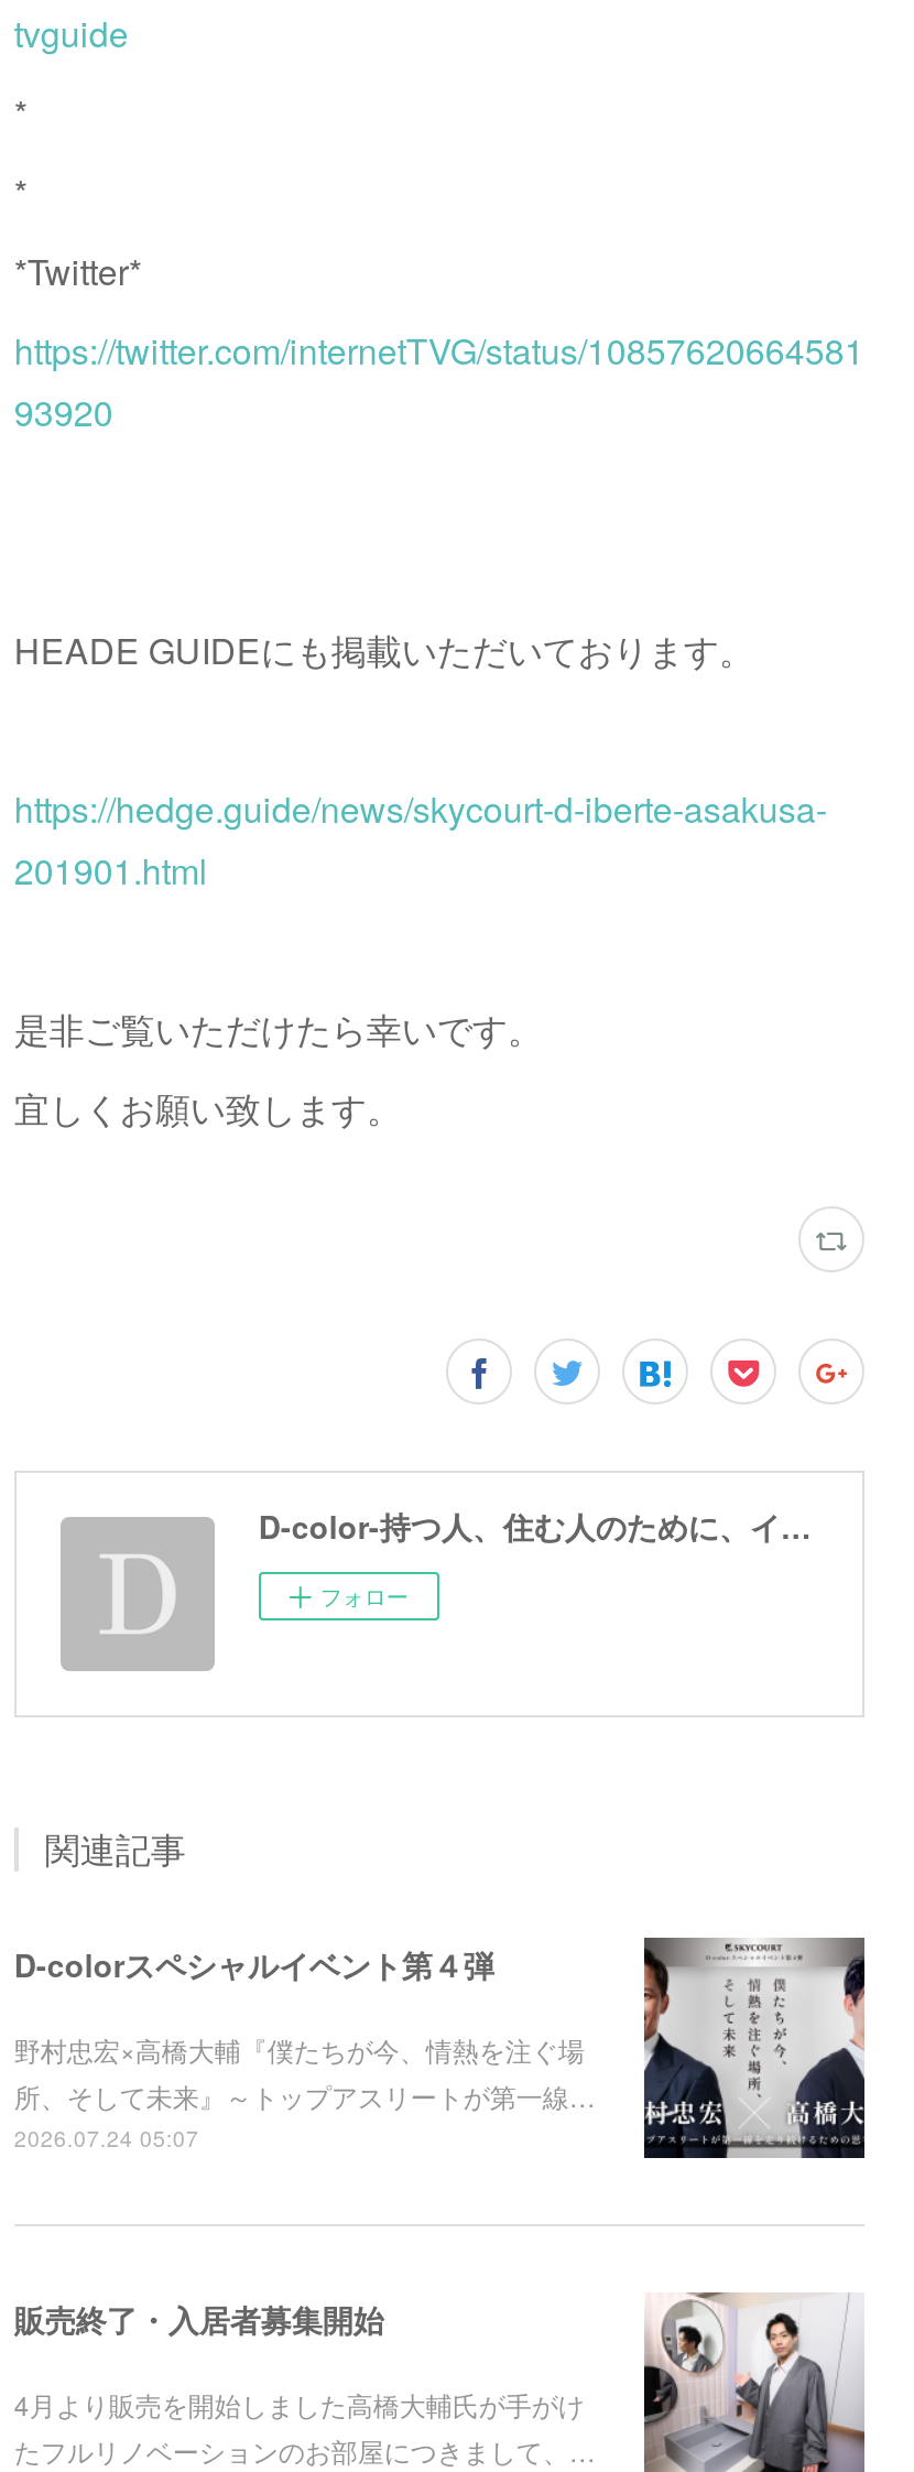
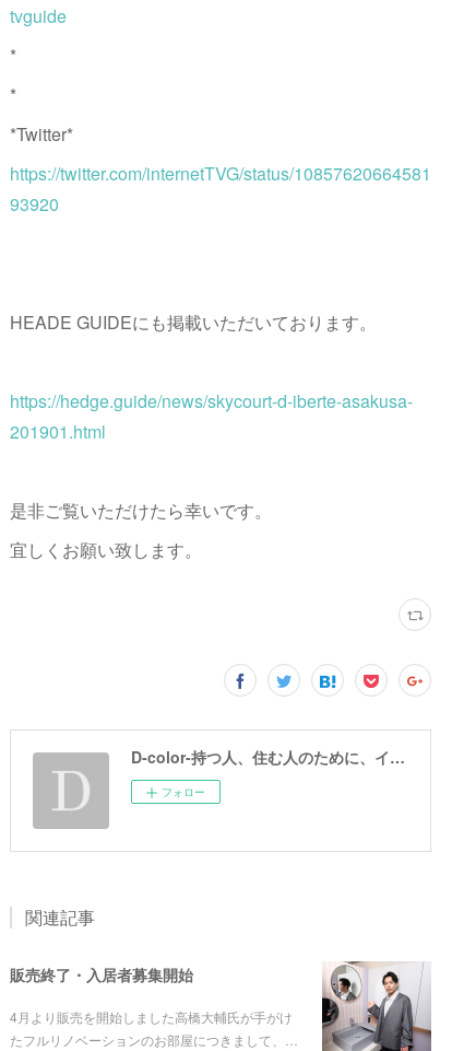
- [image]
- D-colorスペシャルイベント第４弾
- 野村忠宏×高橋大輔『僕たちが今、情熱を注ぐ場
- 所、そして未来』～トップアスリートが第一線…
- 2026.07.24 05:07
